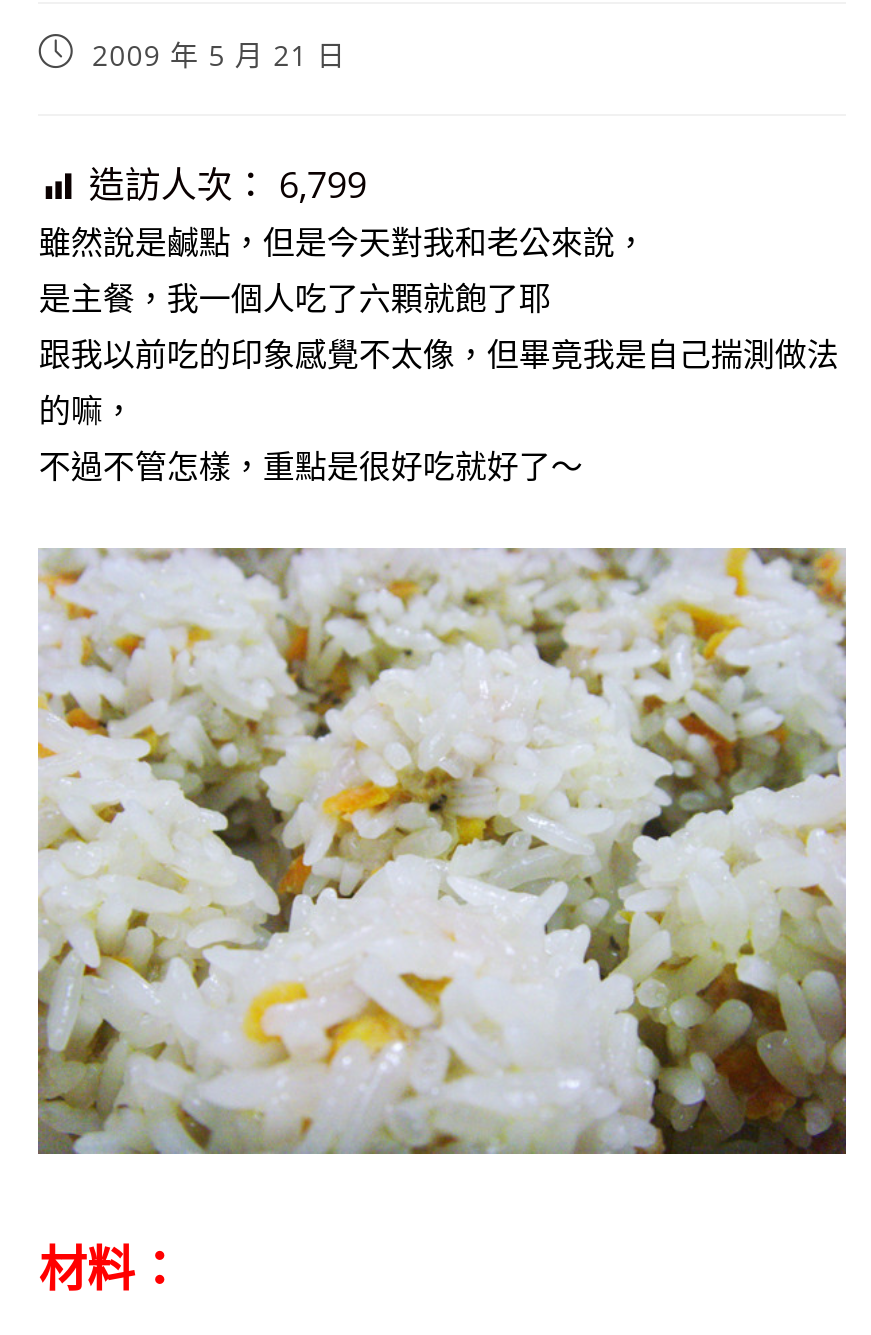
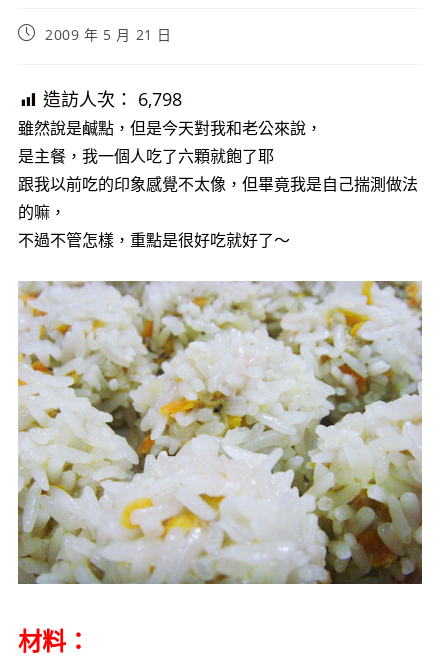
- 造訪人次： 6,799
+ 造訪人次： 6,798
